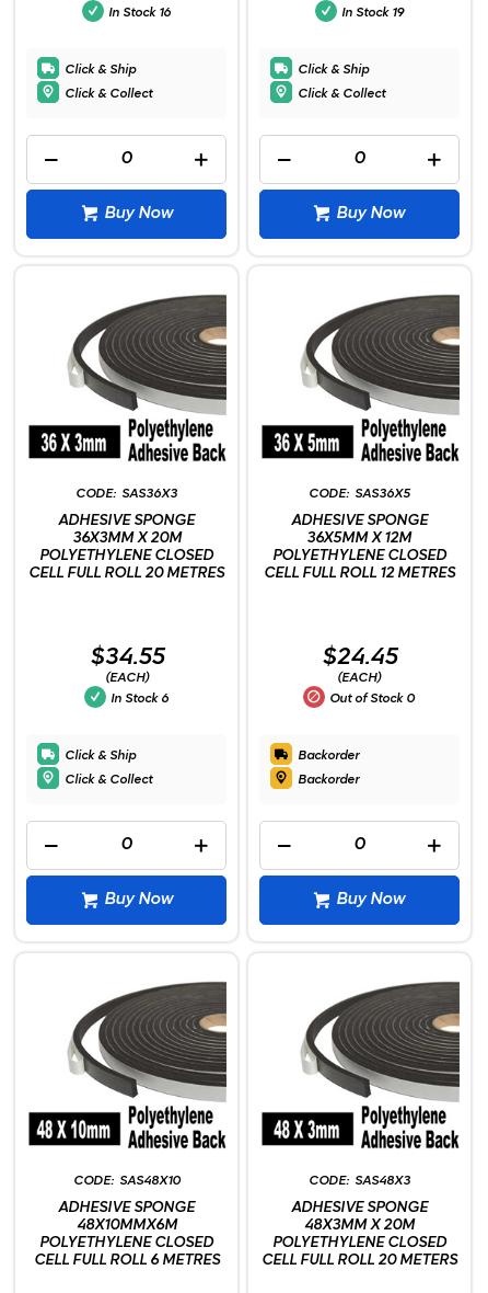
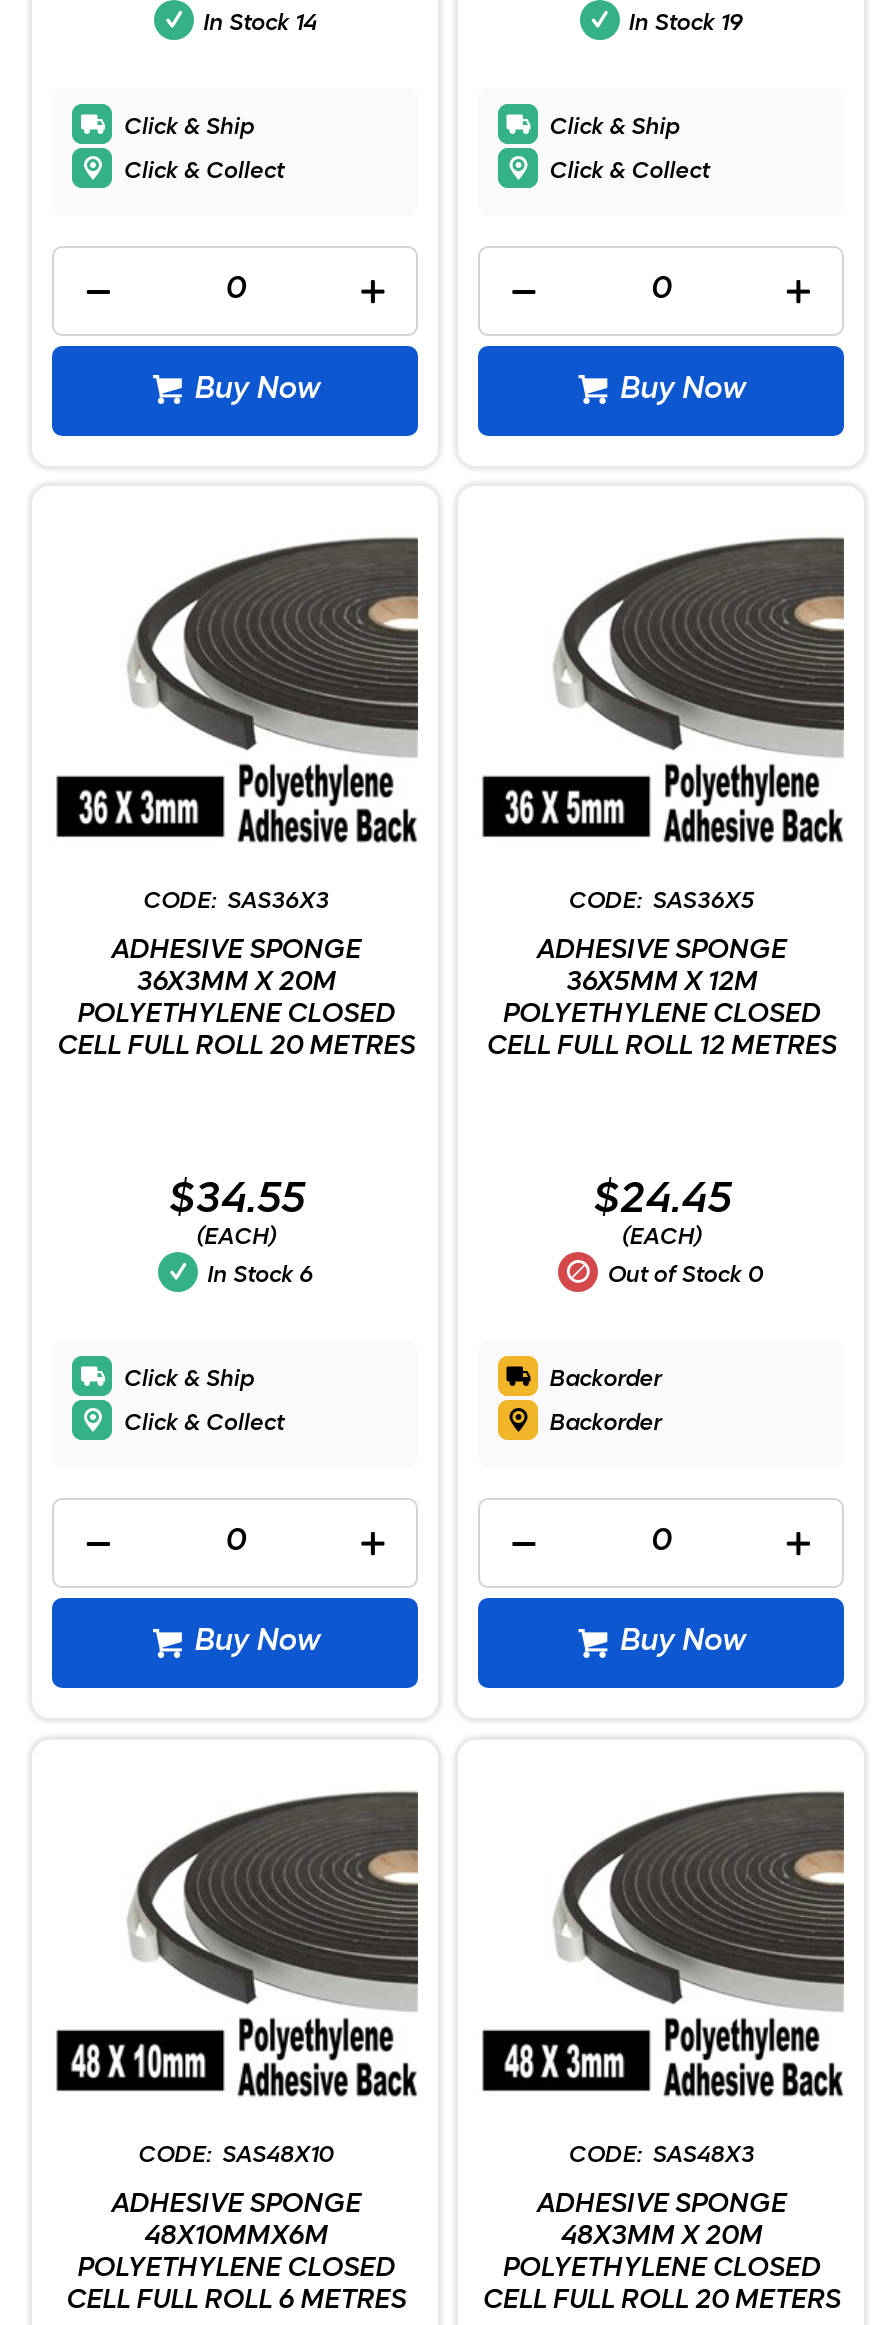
- In Stock 16
+ In Stock 14
